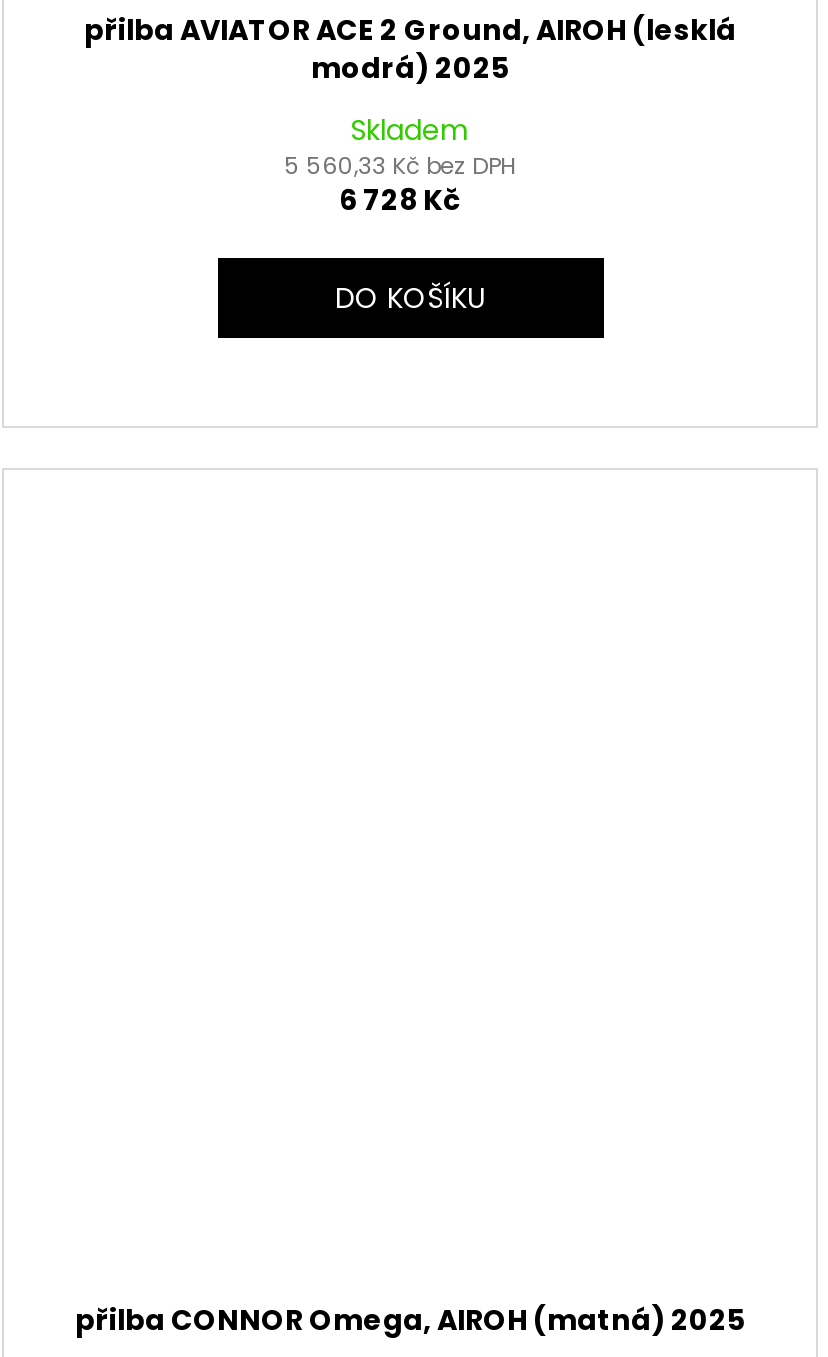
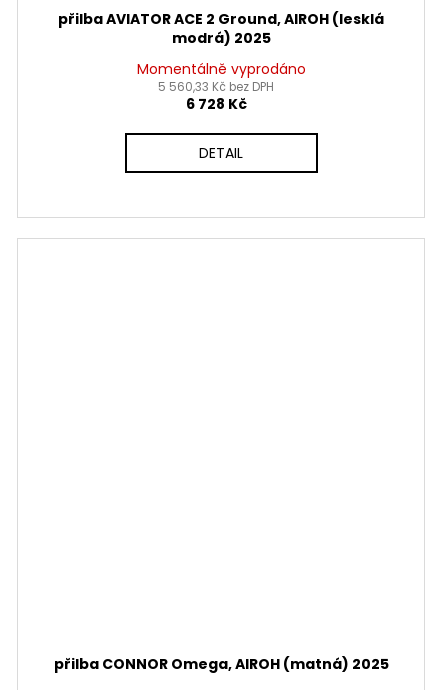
- Skladem
+ Momentálně vyprodáno

- DO KOŠÍKU
+ DETAIL
